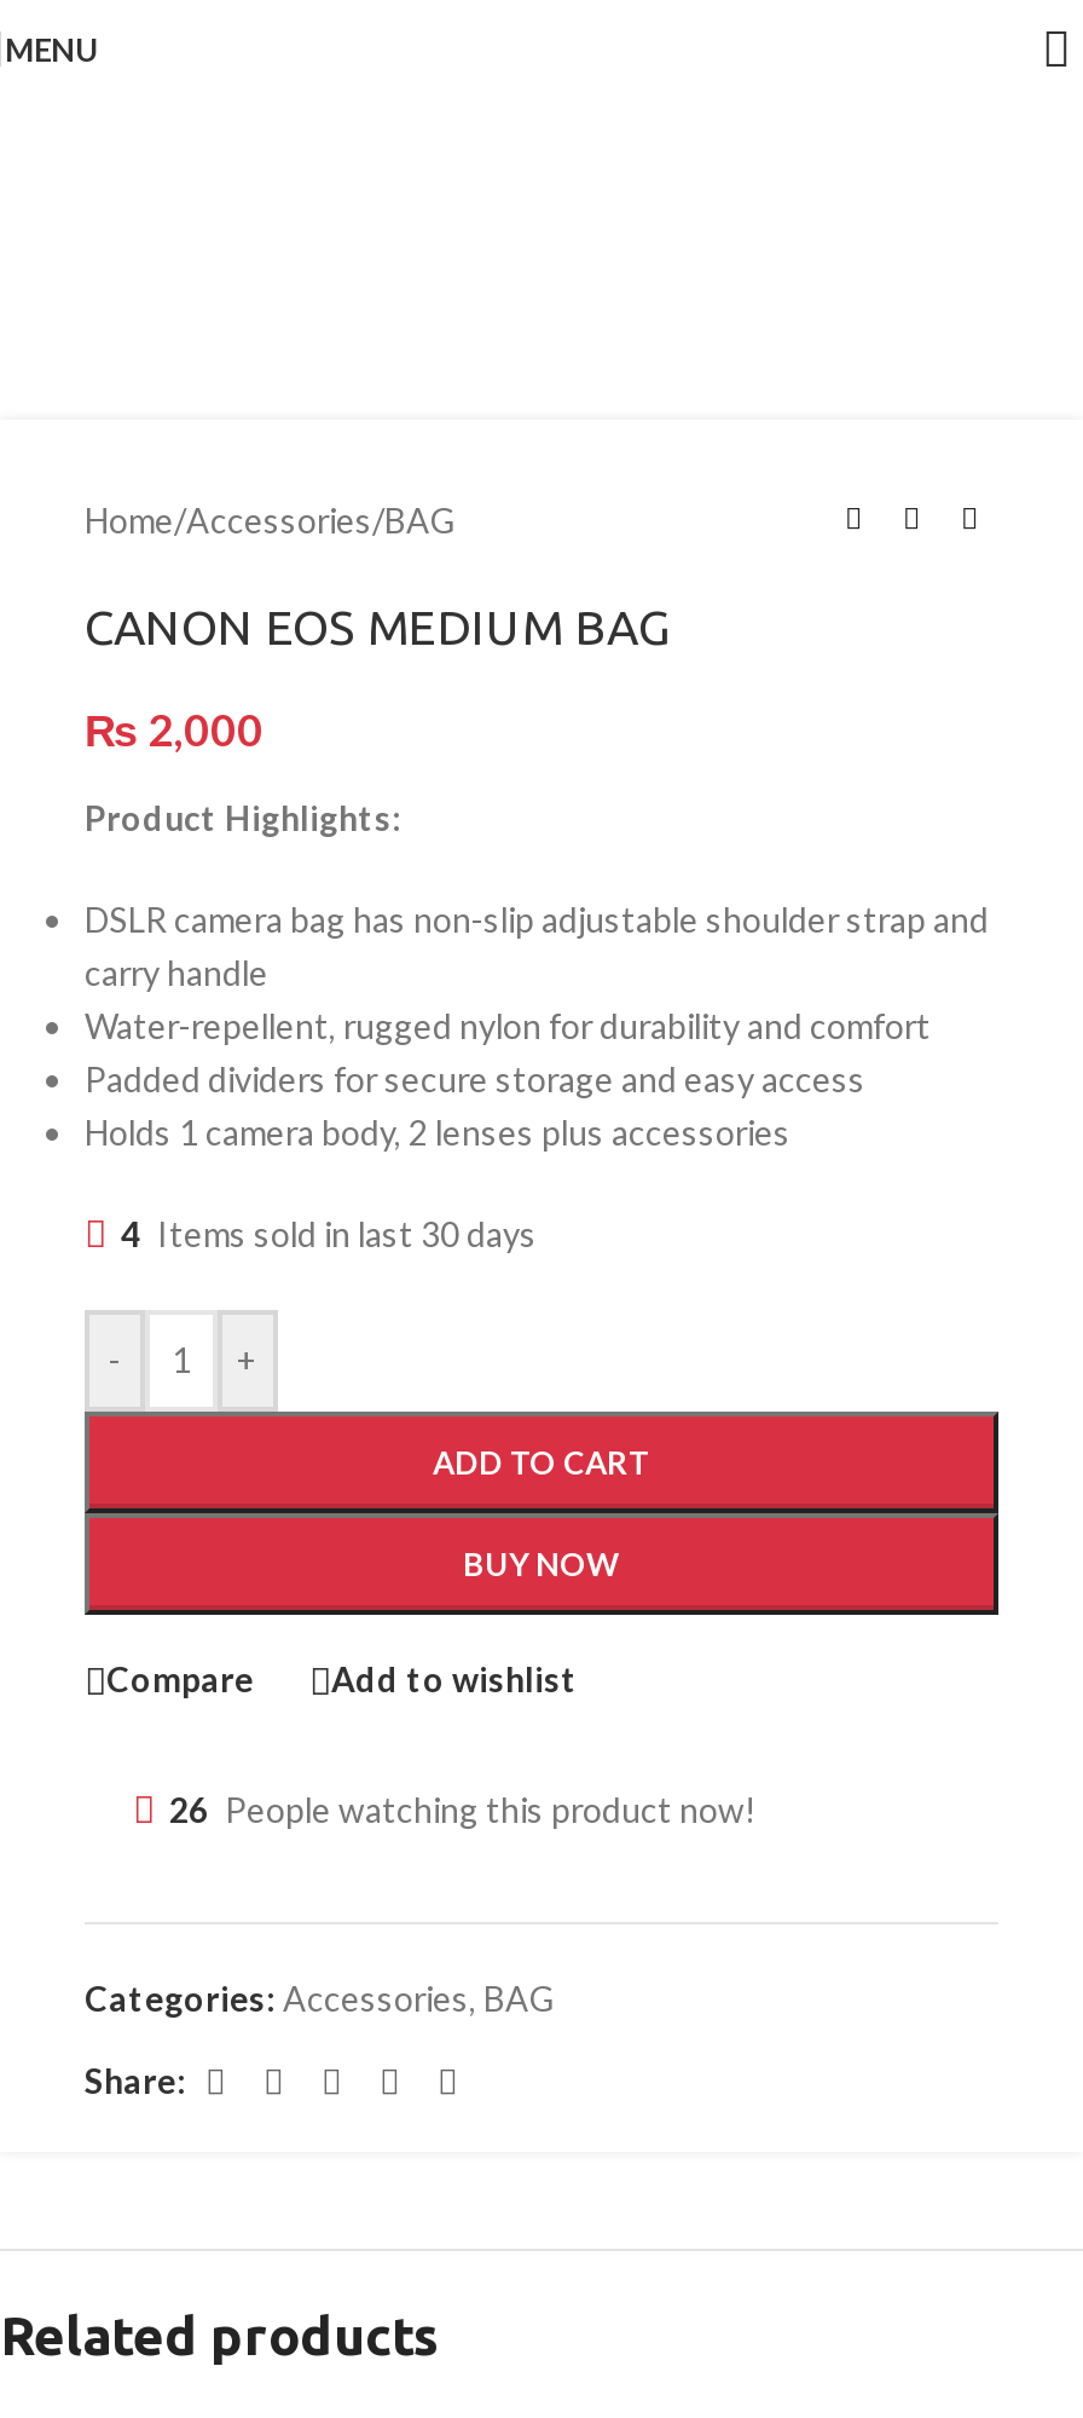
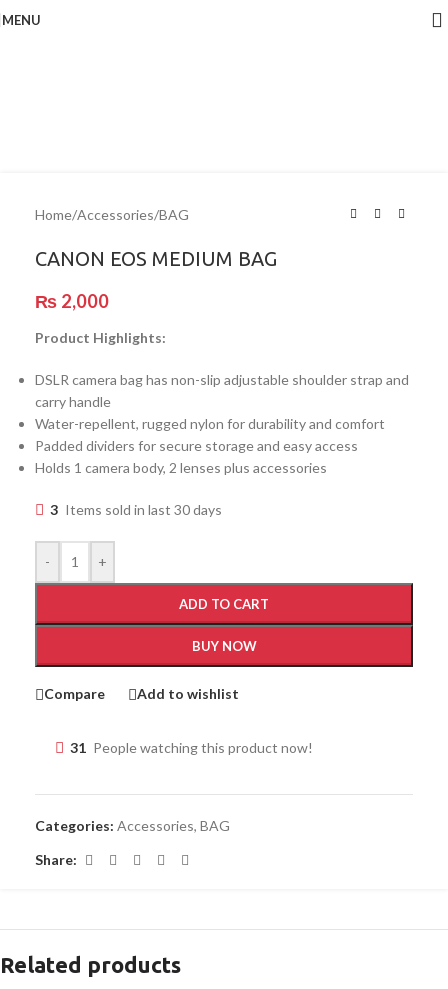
- 4 Items sold in last 30 days
+ 3 Items sold in last 30 days

- 26 People watching this product now!
+ 31 People watching this product now!
